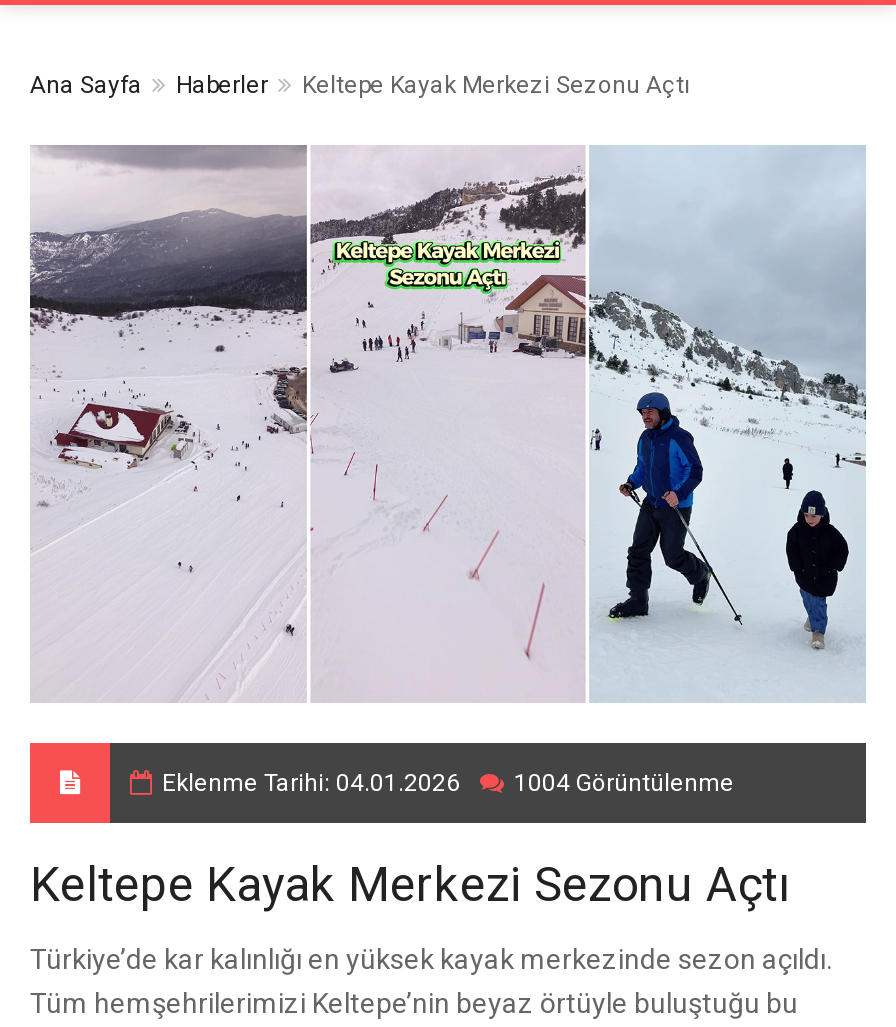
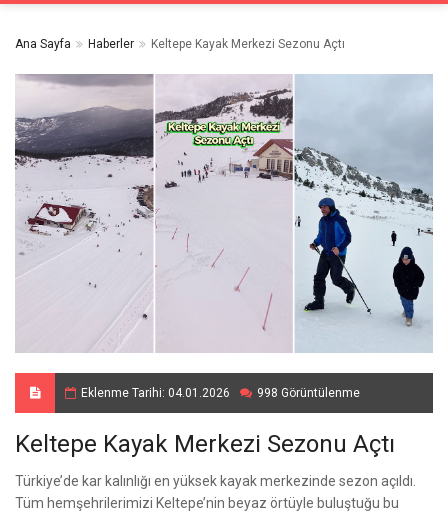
- 1004 Görüntülenme
+ 998 Görüntülenme
